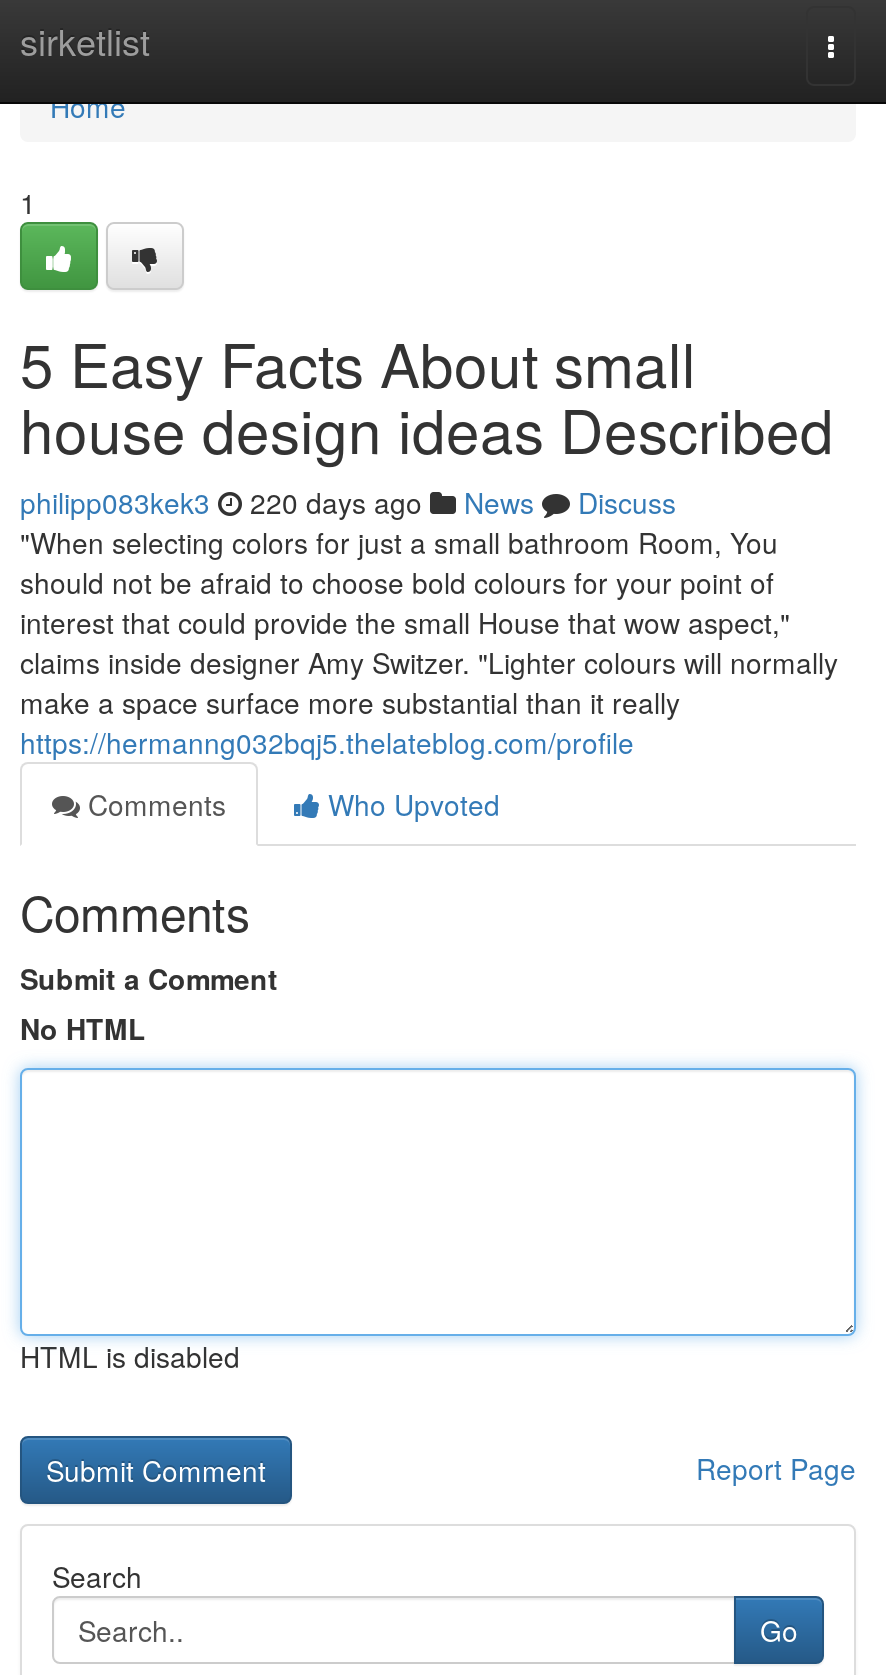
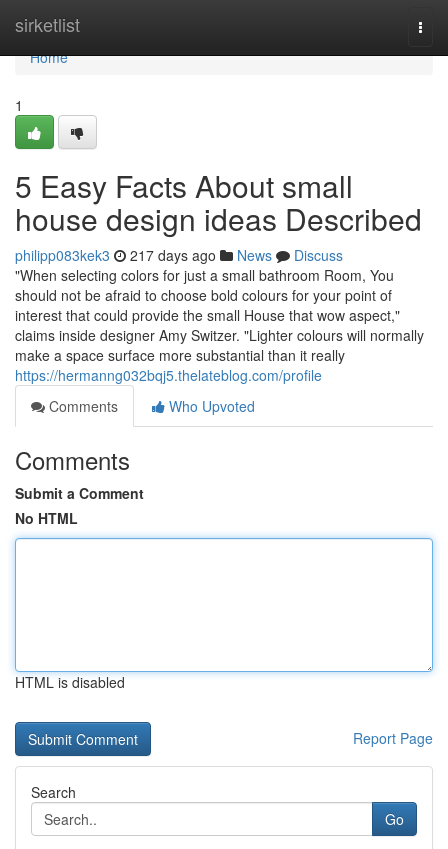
- philipp083kek3 220 days ago News Discuss
+ philipp083kek3 217 days ago News Discuss
